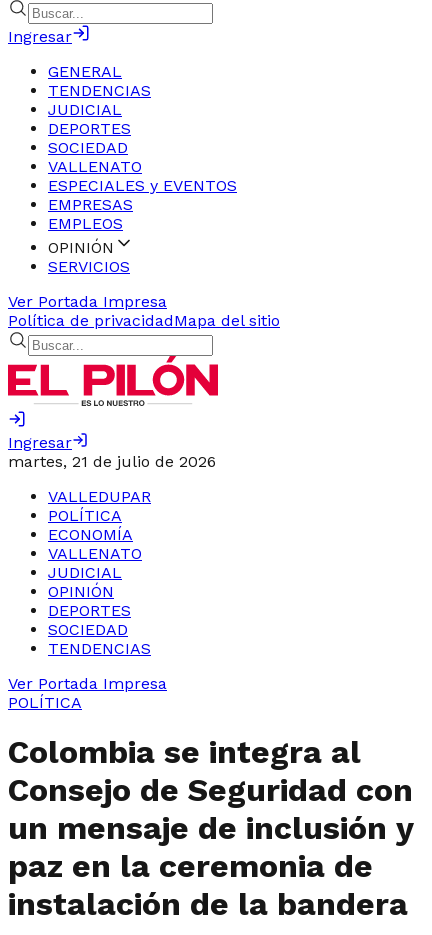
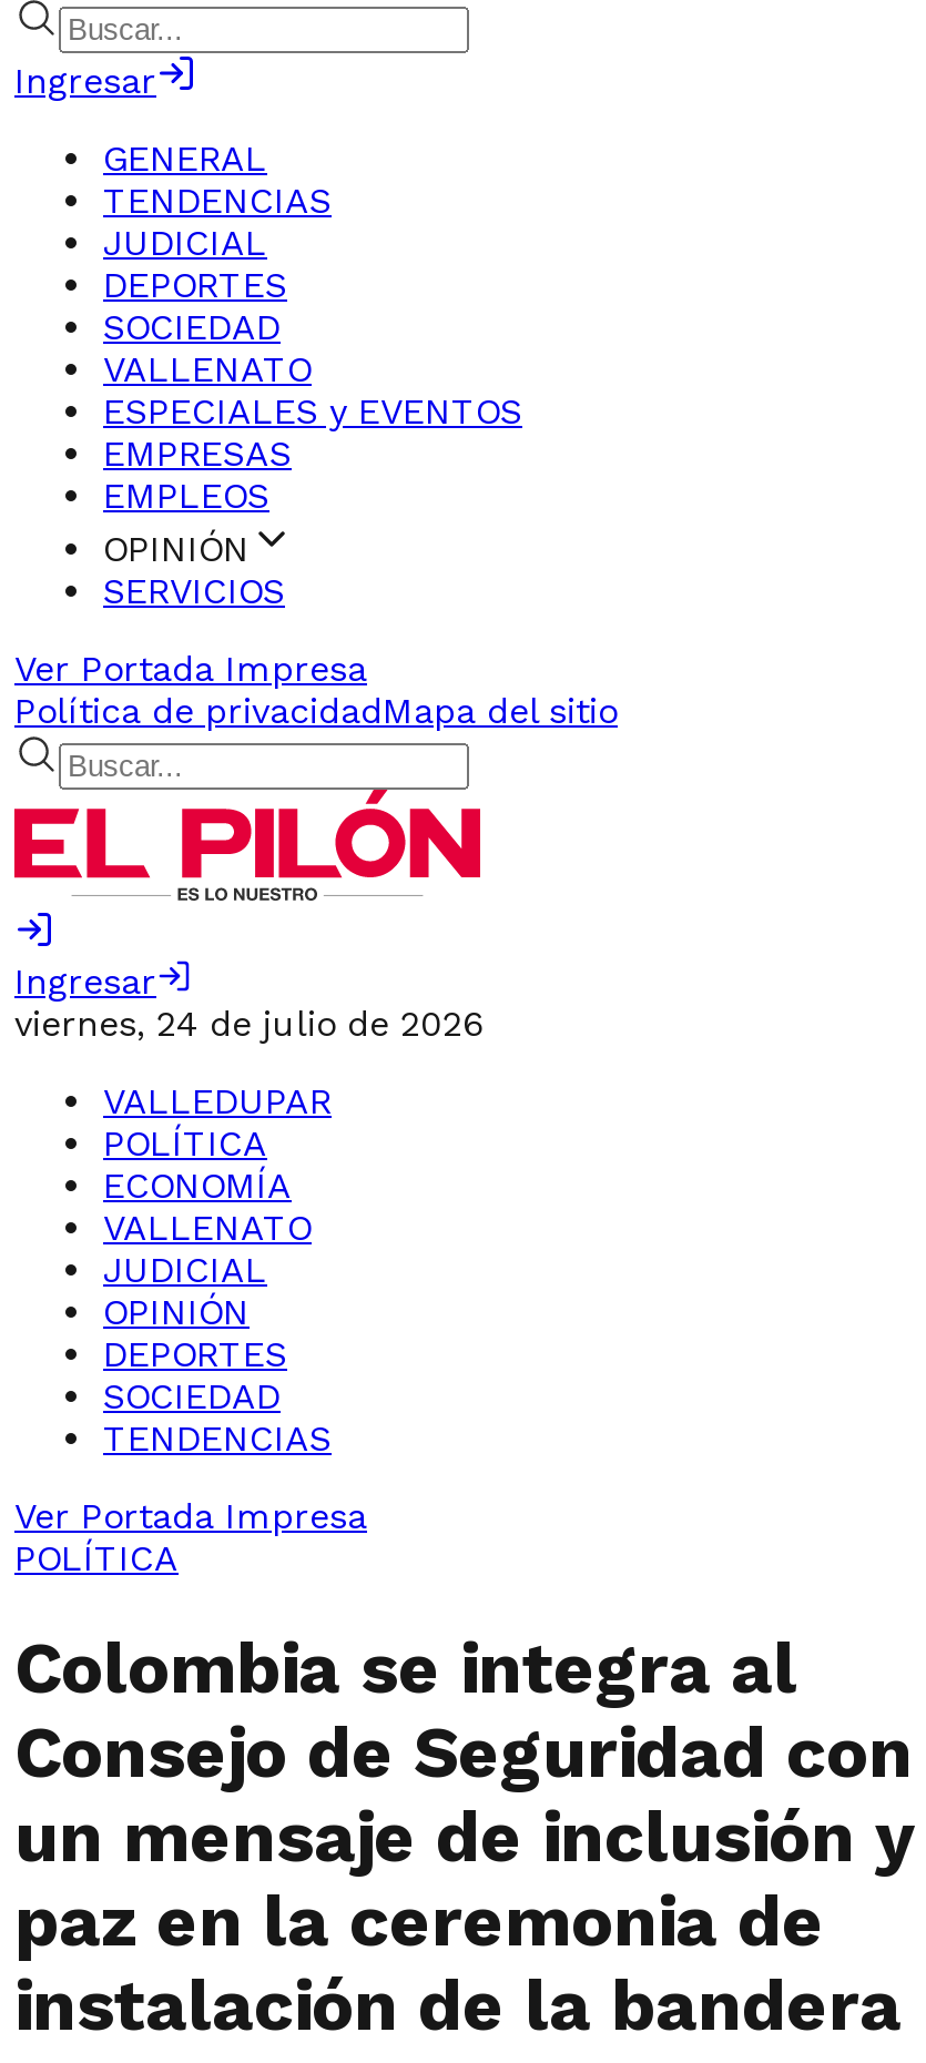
- martes, 21 de julio de 2026
+ viernes, 24 de julio de 2026
